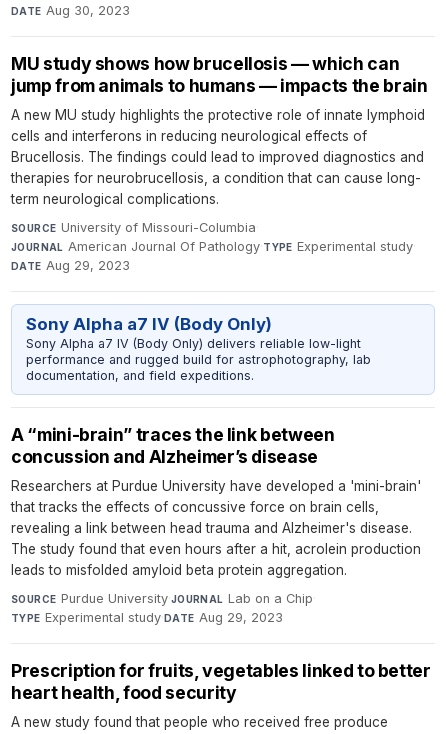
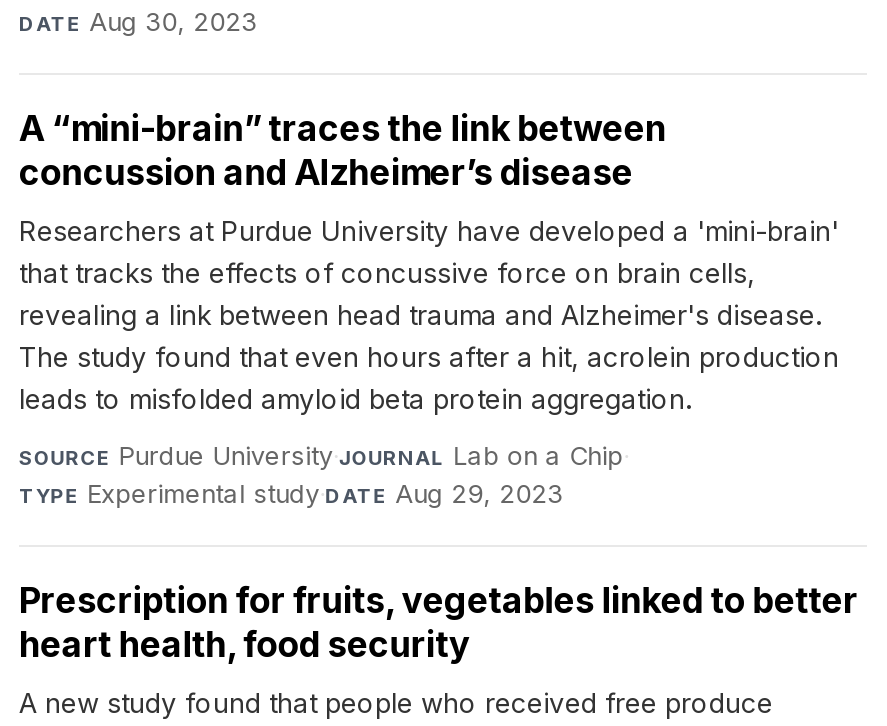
- MU study shows how brucellosis — which can
- jump from animals to humans — impacts the brain
- A new MU study highlights the protective role of innate lymphoid
- cells and interferons in reducing neurological effects of
- Brucellosis. The findings could lead to improved diagnostics and
- therapies for neurobrucellosis, a condition that can cause long-
- term neurological complications.
- SOURCE University of Missouri-Columbia ·
- JOURNAL American Journal Of Pathology · TYPE Experimental study ·
- DATE Aug 29, 2023
- Sony Alpha a7 IV (Body Only)
- Sony Alpha a7 IV (Body Only) delivers reliable low-light
- performance and rugged build for astrophotography, lab
- documentation, and field expeditions.
